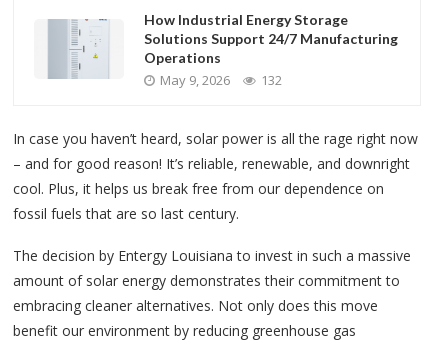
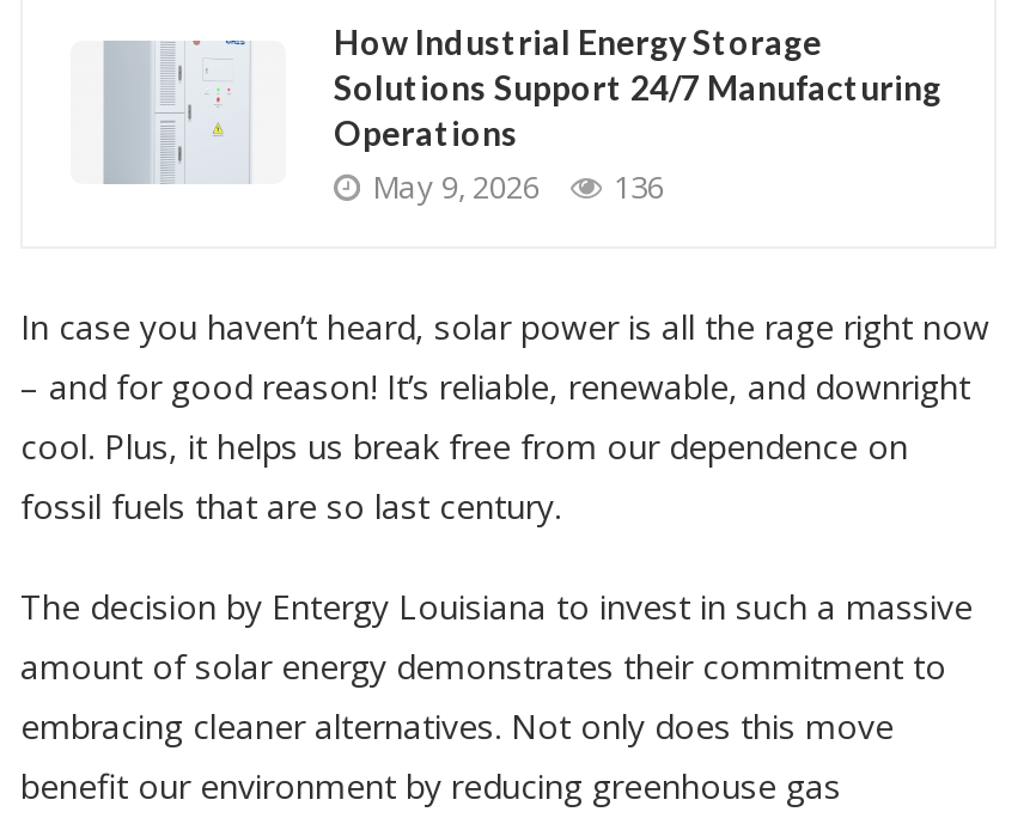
- May 9, 2026 132
+ May 9, 2026 136
